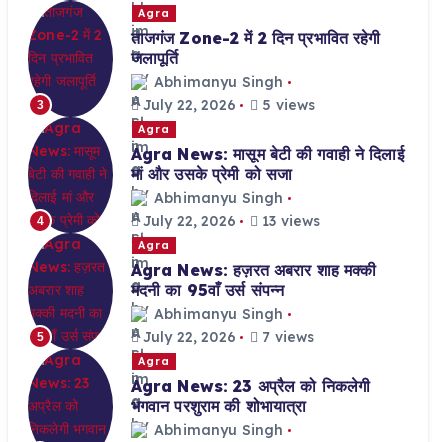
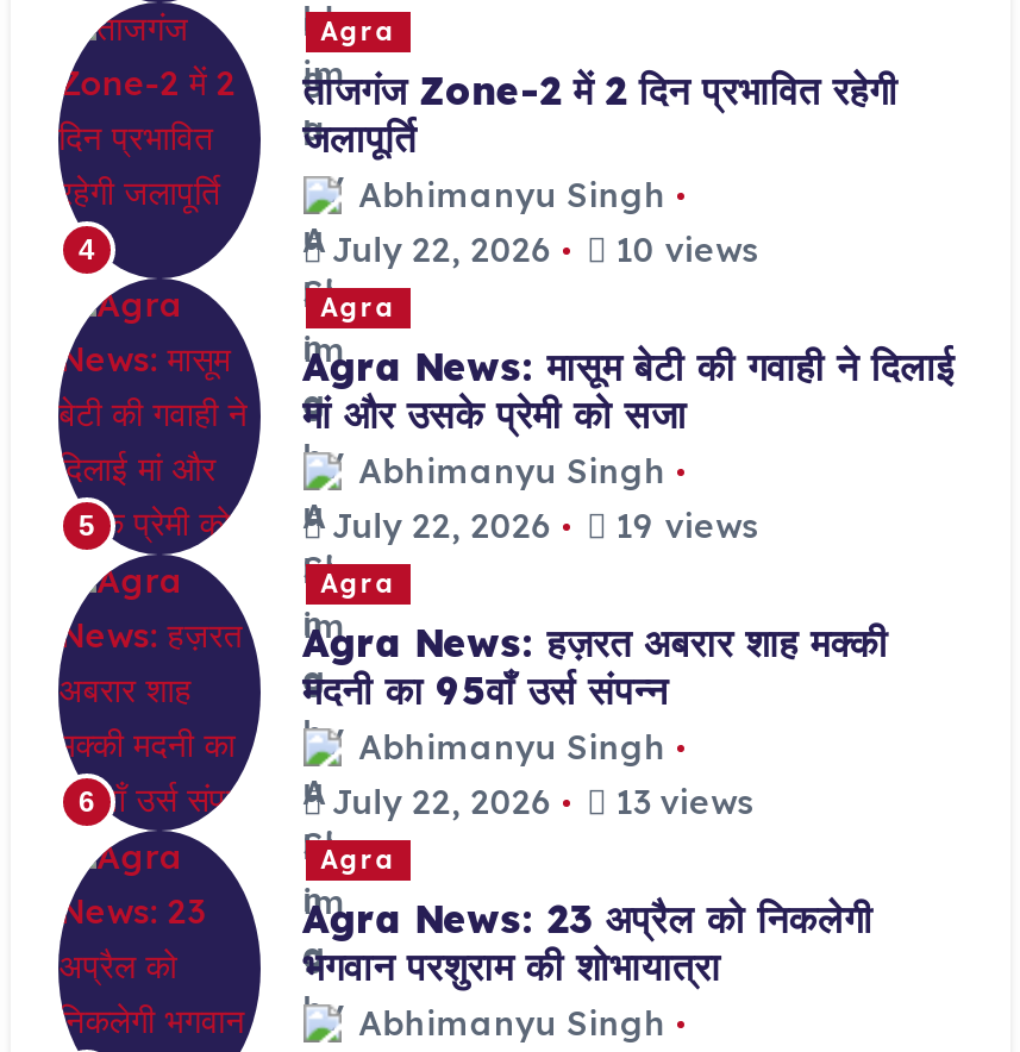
- 3
+ 4

- July 22, 2026 5 views
+ July 22, 2026 10 views

- 4
+ 5

- July 22, 2026 13 views
+ July 22, 2026 19 views

- 5
+ 6

- July 22, 2026 7 views
+ July 22, 2026 13 views
